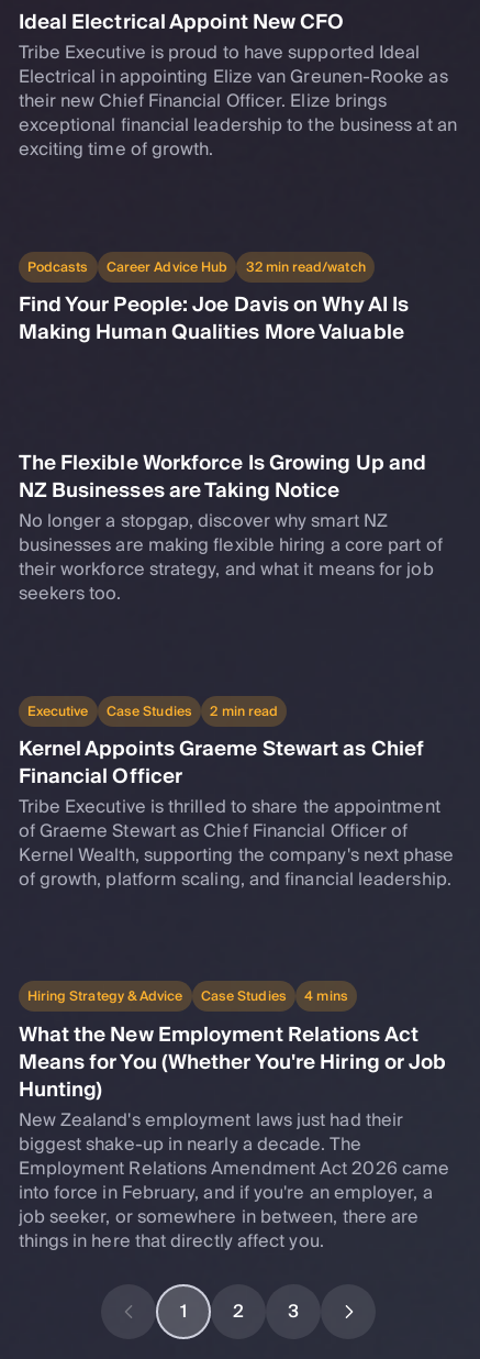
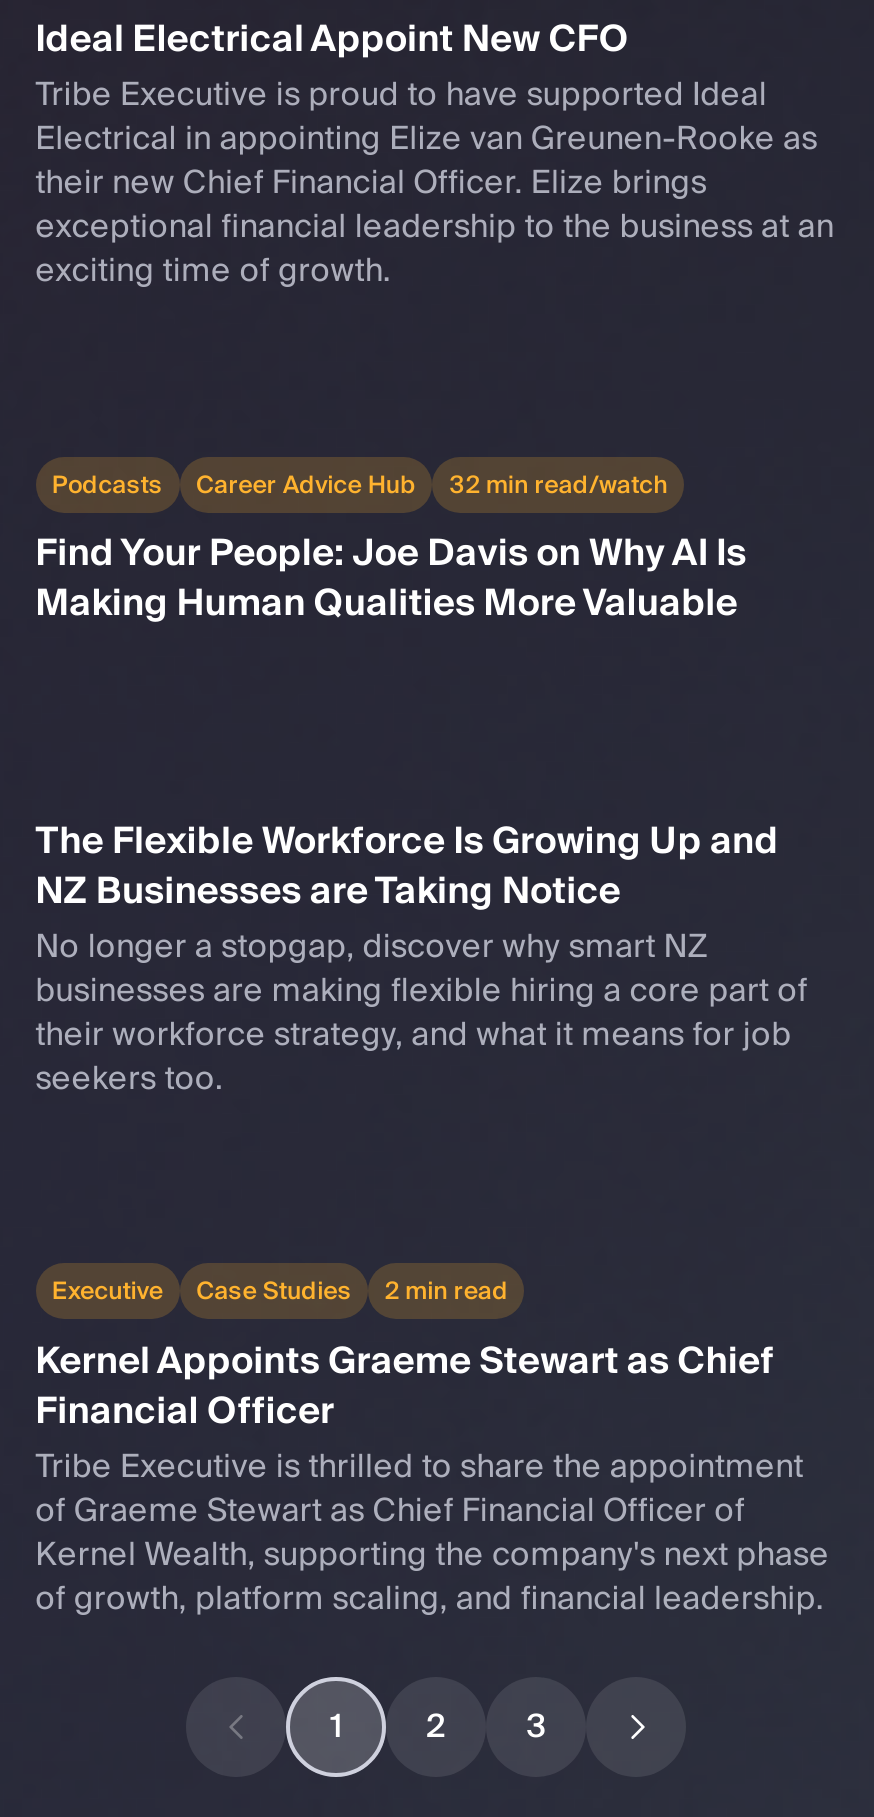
- Hiring Strategy & Advice
- Case Studies
- 4 mins
- What the New Employment Relations Act
- Means for You (Whether You're Hiring or Job
- Hunting)
- New Zealand's employment laws just had their
- biggest shake-up in nearly a decade. The
- Employment Relations Amendment Act 2026 came
- into force in February, and if you're an employer, a
- job seeker, or somewhere in between, there are
- things in here that directly affect you.
